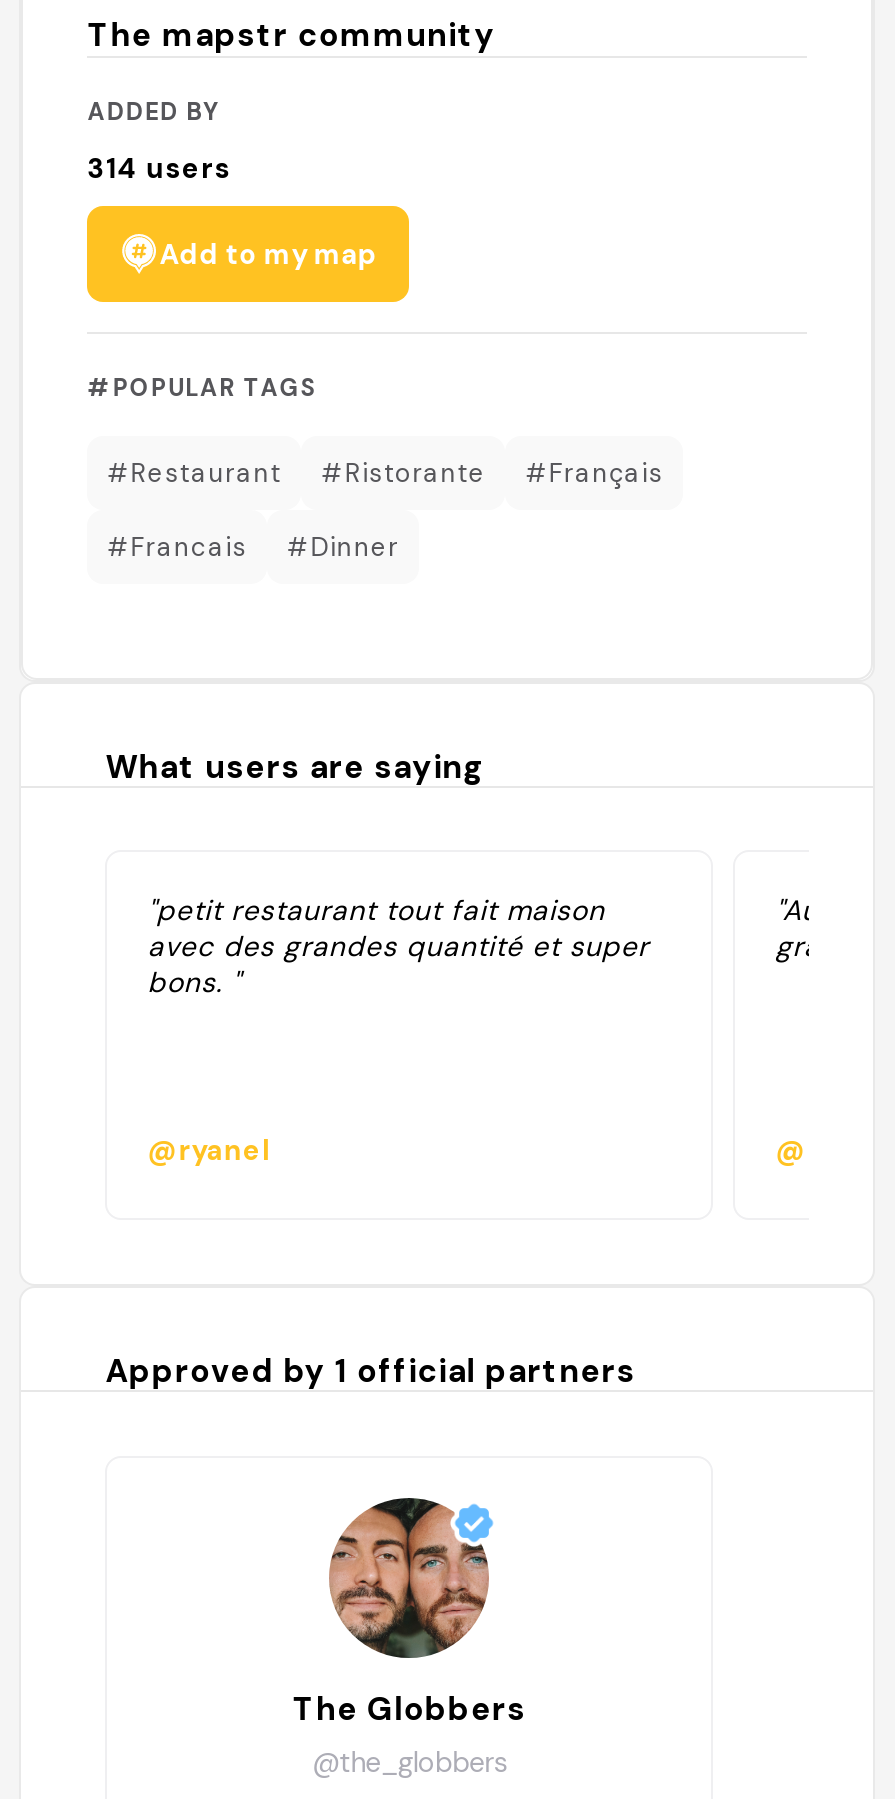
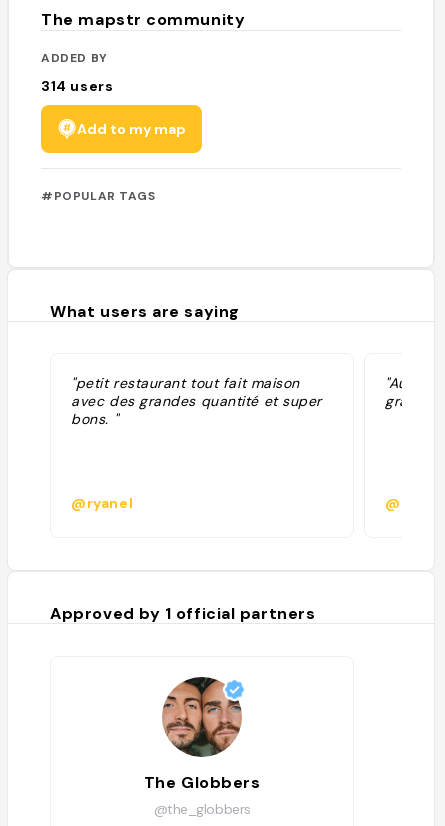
- #Restaurant
- #Ristorante
- #Français
- #Francais
- #Dinner
